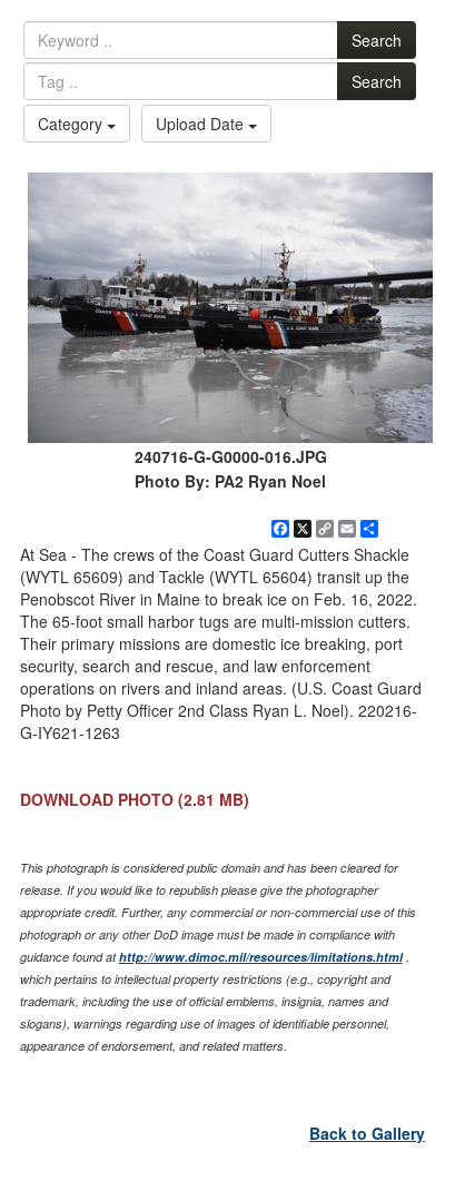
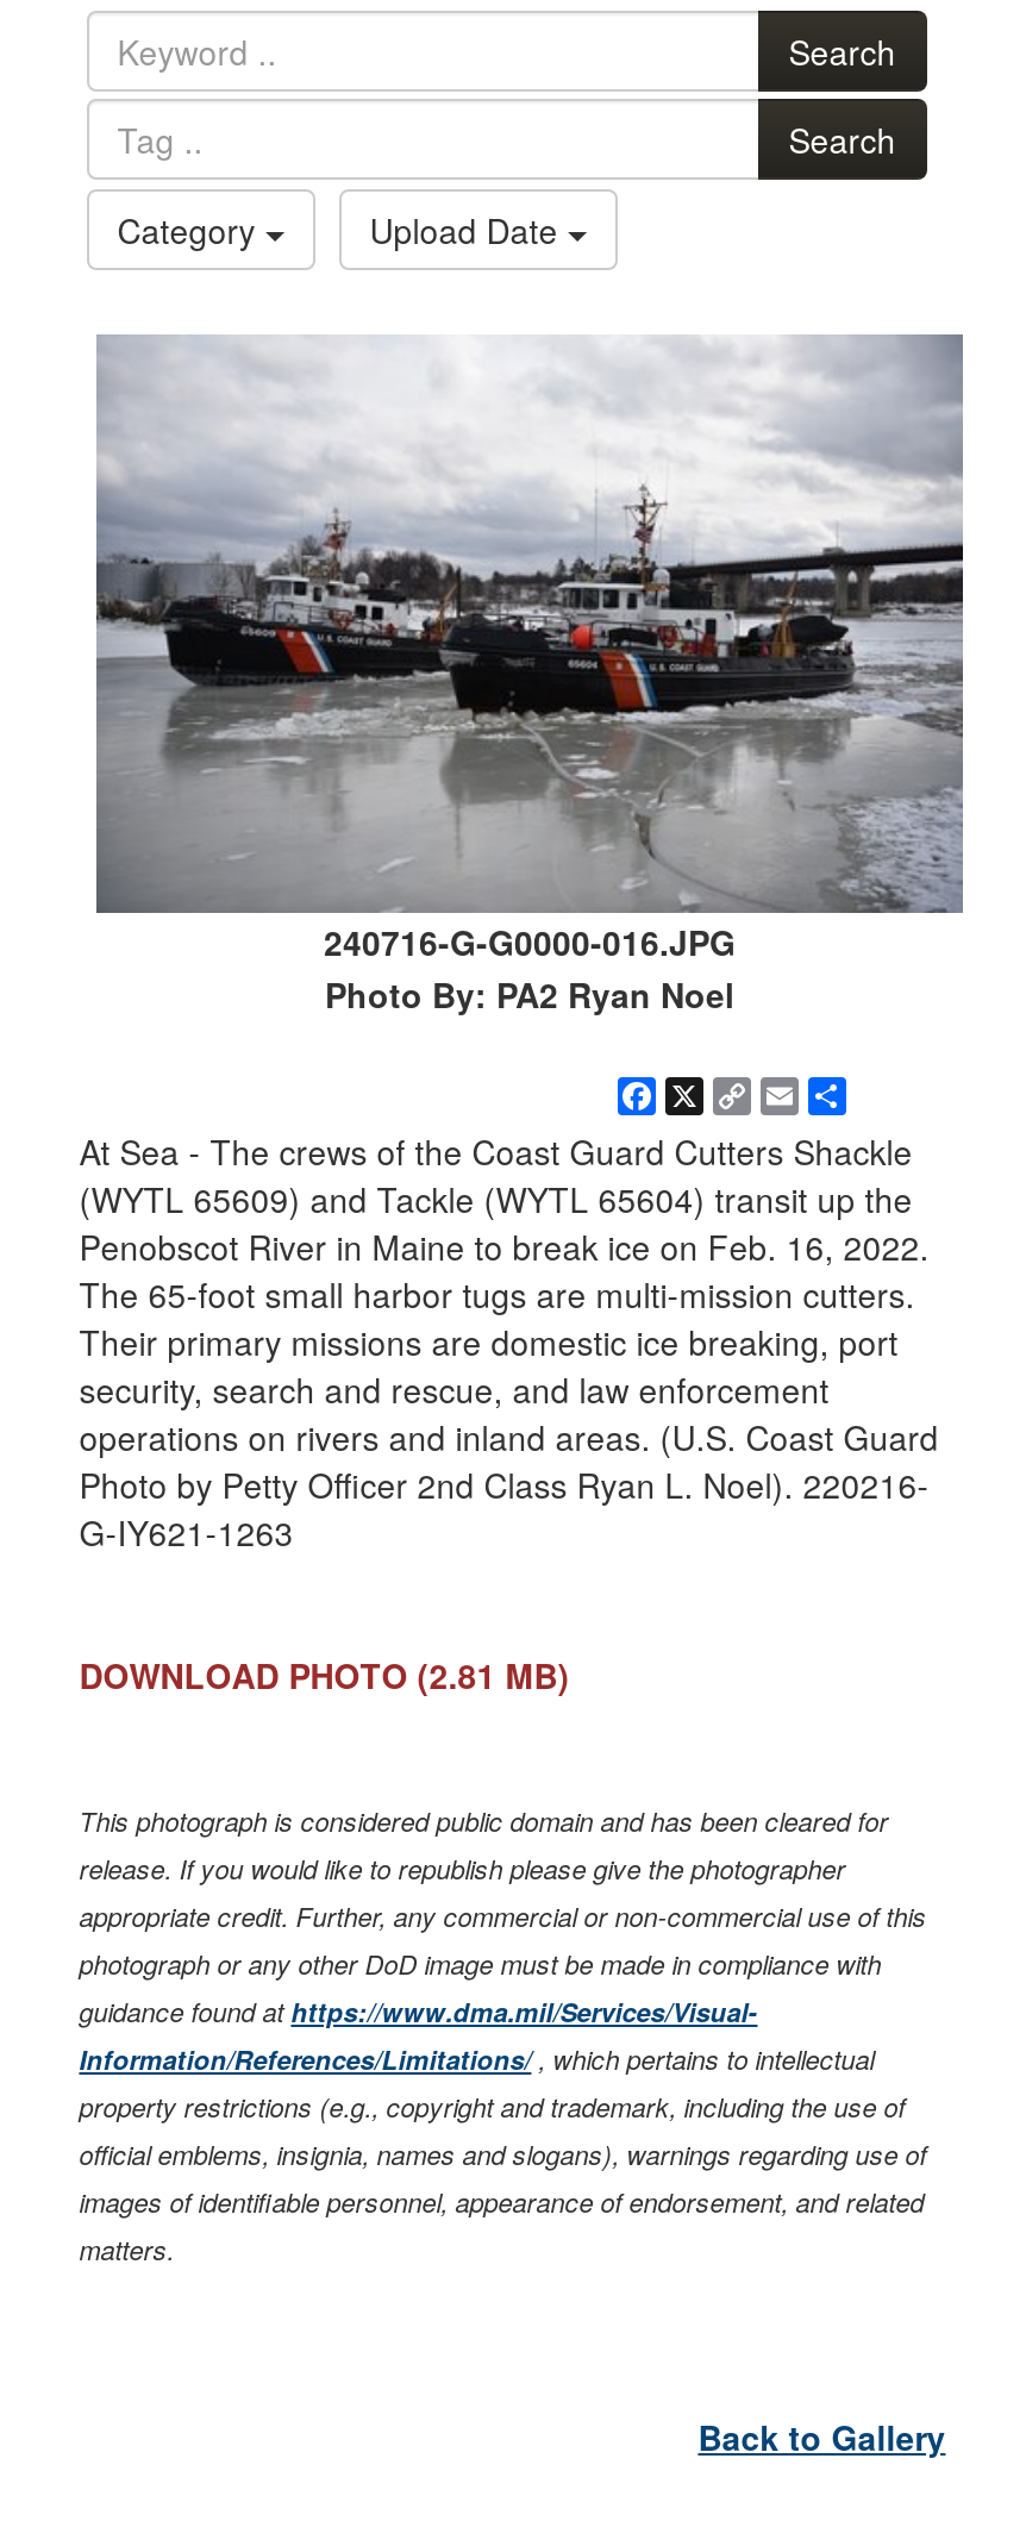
- guidance found at http://www.dimoc.mil/resources/limitations.html,
- which pertains to intellectual property restrictions (e.g., copyright and
- trademark, including the use of official emblems, insignia, names and
- slogans), warnings regarding use of images of identifiable personnel,
- appearance of endorsement, and related matters.
+ guidance found at https://www.dma.mil/Services/Visual-
+ Information/References/Limitations/, which pertains to intellectual
+ property restrictions (e.g., copyright and trademark, including the use of
+ official emblems, insignia, names and slogans), warnings regarding use of
+ images of identifiable personnel, appearance of endorsement, and related
+ matters.
